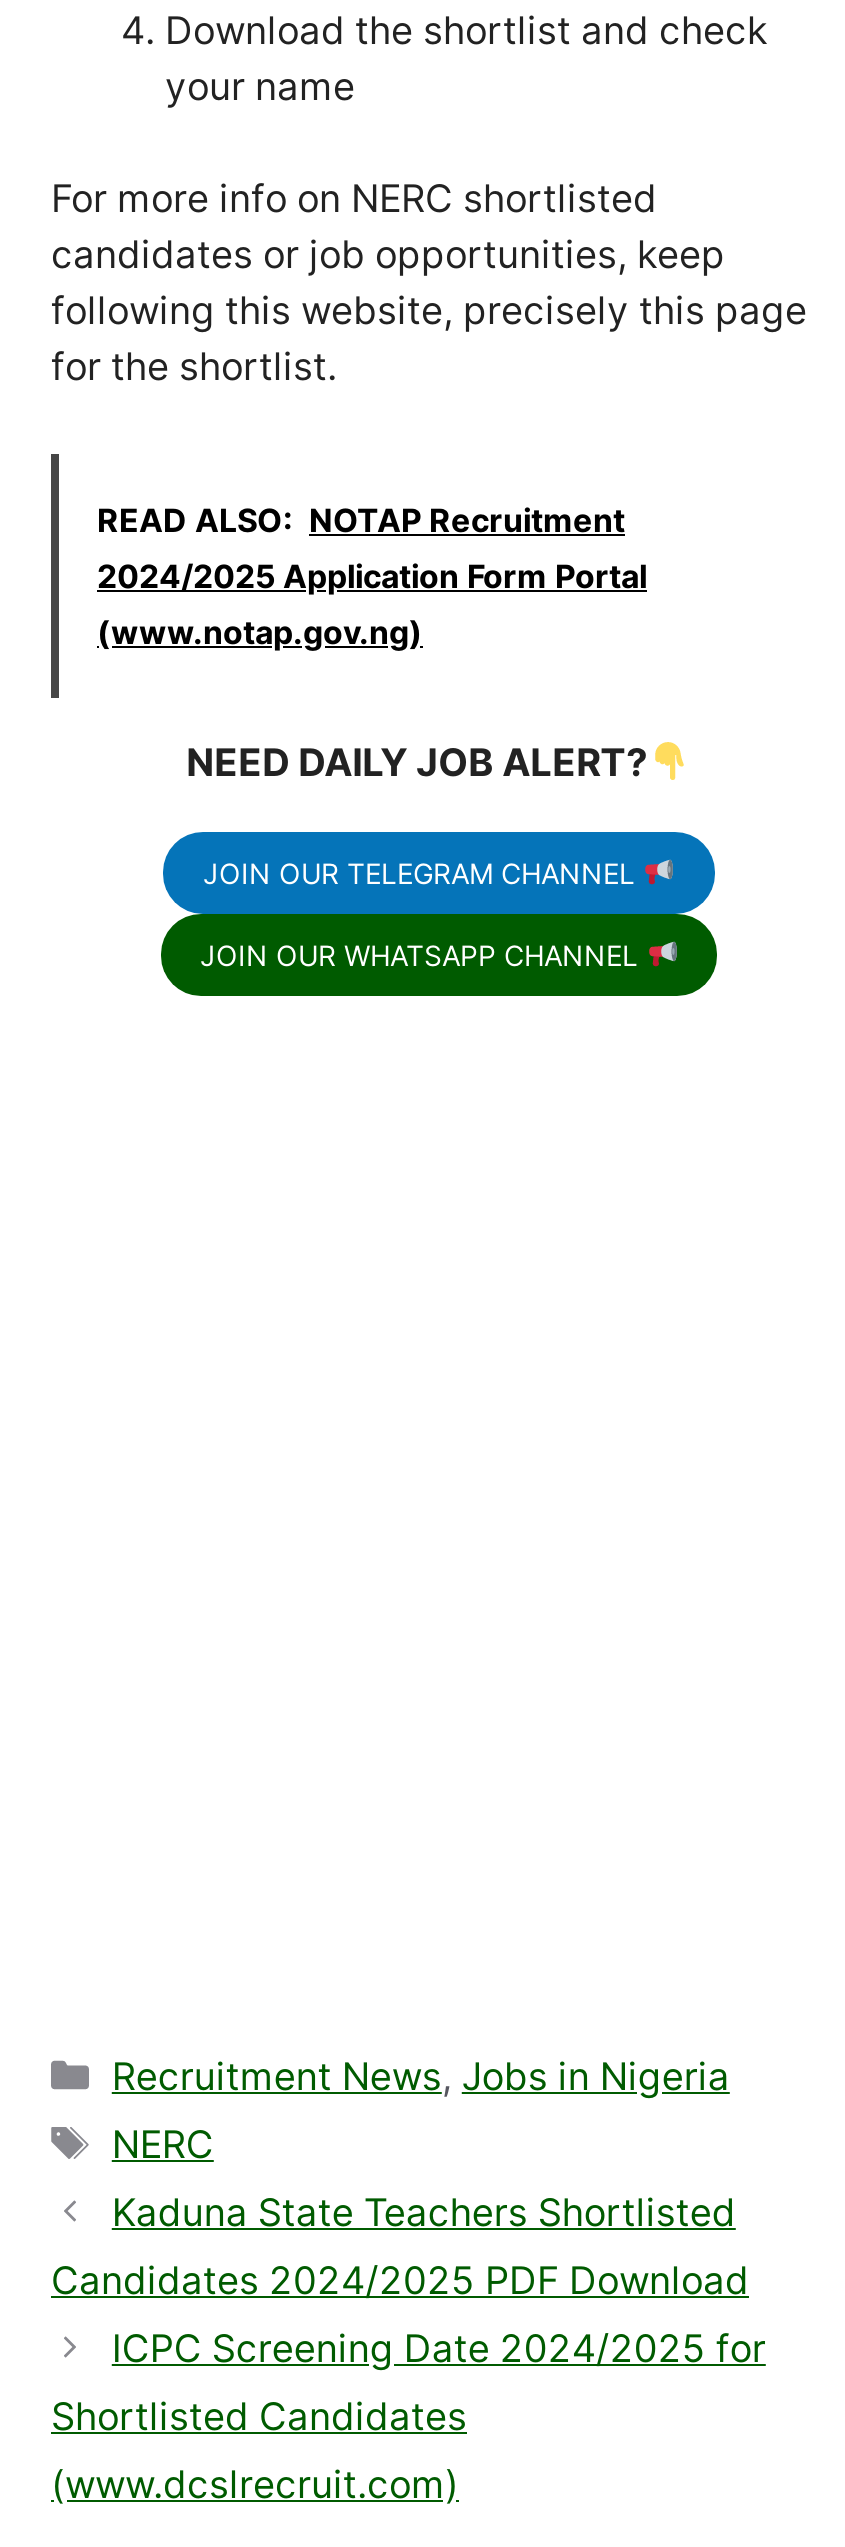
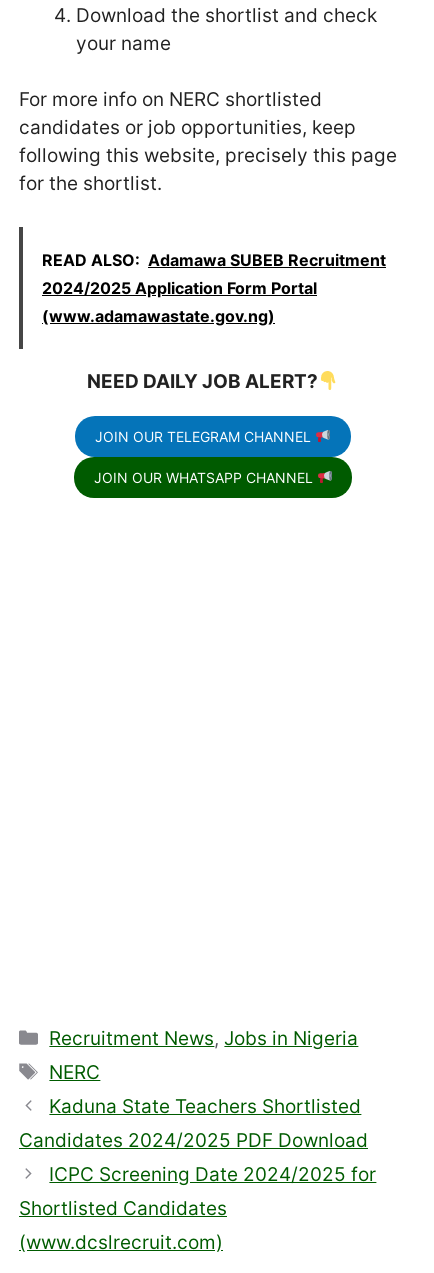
- READ ALSO: NOTAP Recruitment
+ READ ALSO: Adamawa SUBEB Recruitment

- (www.notap.gov.ng)
+ (www.adamawastate.gov.ng)
